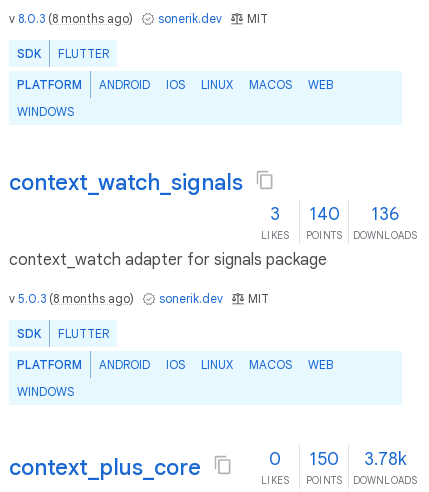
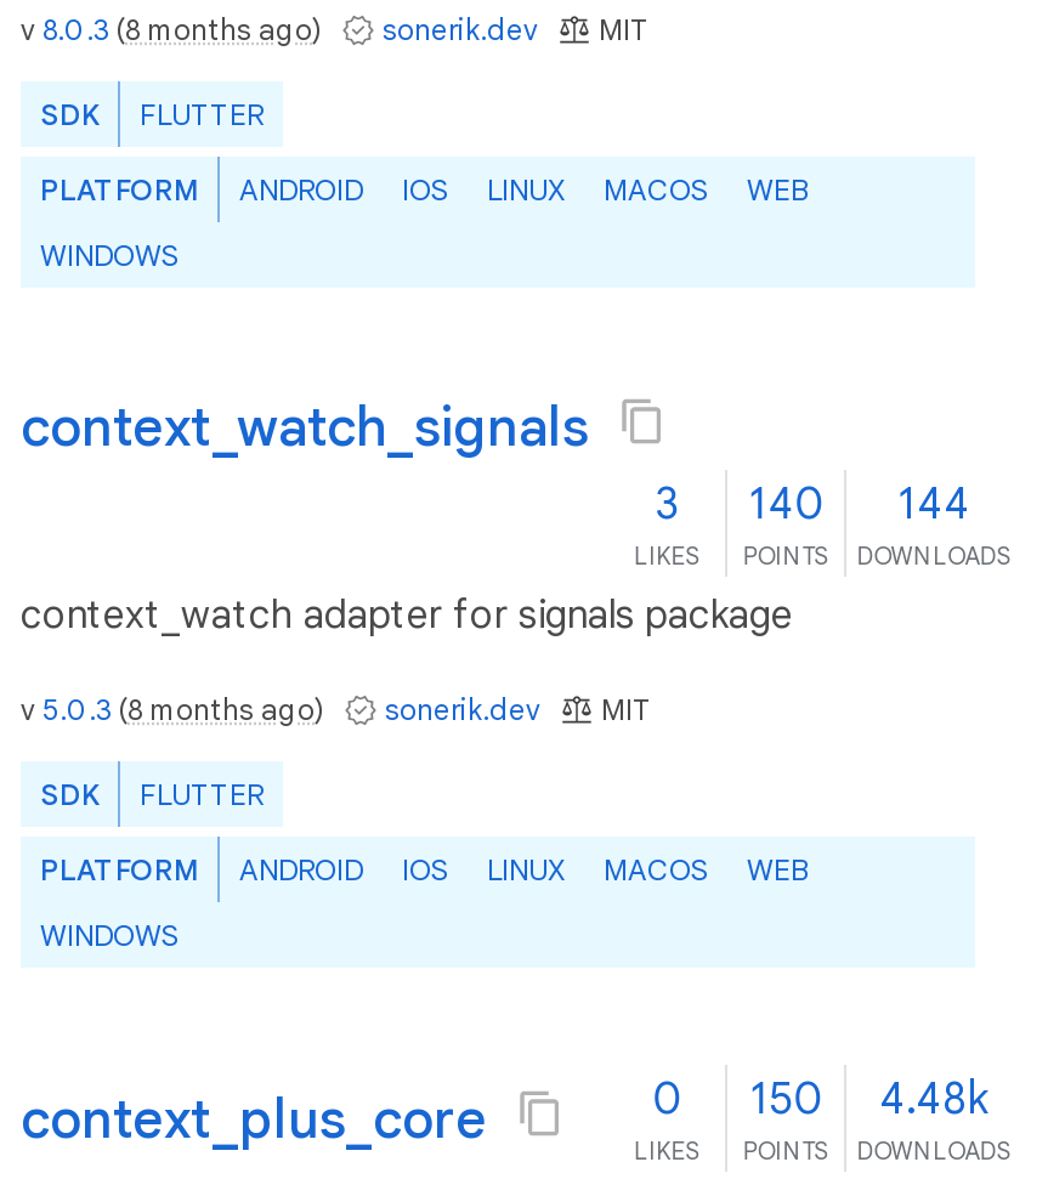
- 3 140 136
+ 3 140 144

- 3.78k
+ 4.48k
